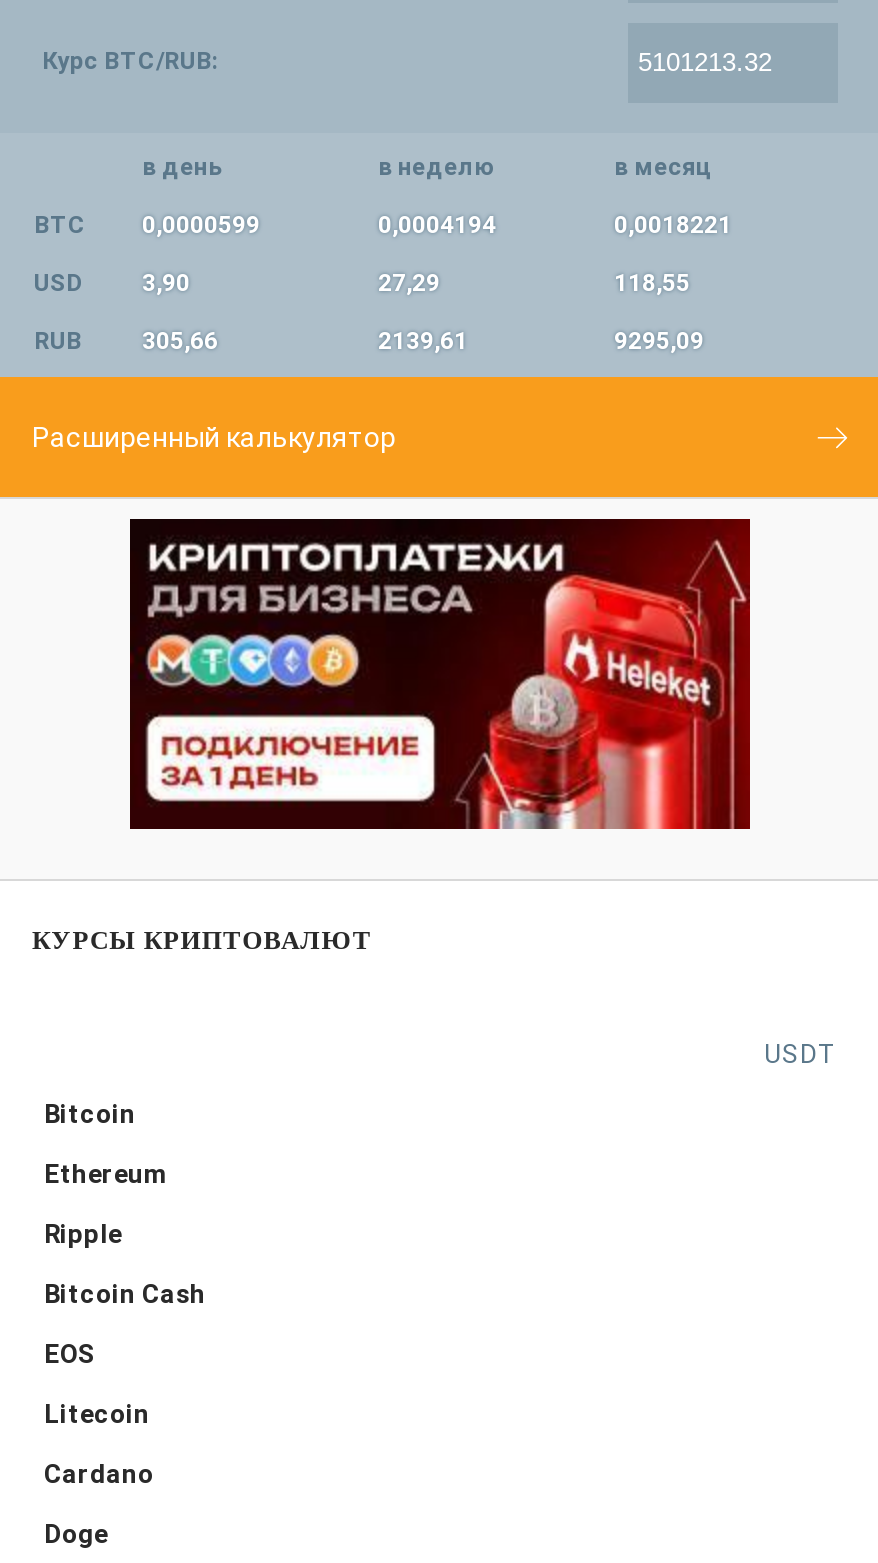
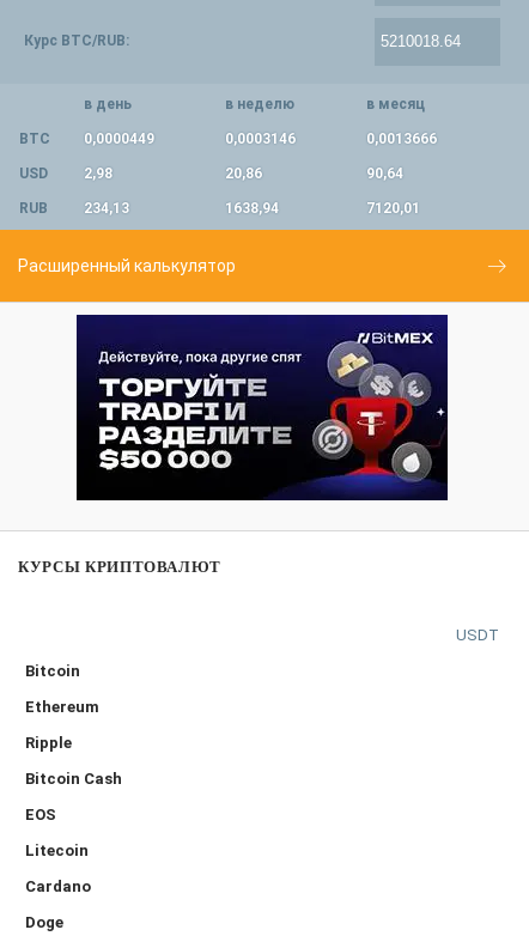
- BTC 0,0000599
+ BTC 0,0000449

- 0,0004194
+ 0,0003146

- 0,0018221
+ 0,0013666

- 3,90
+ 2,98

- 27,29
+ 20,86

- 118,55
+ 90,64

- 305,66
+ 234,13

- 2139,61
+ 1638,94

- 9295,09
+ 7120,01

- [image]
+ [image]
